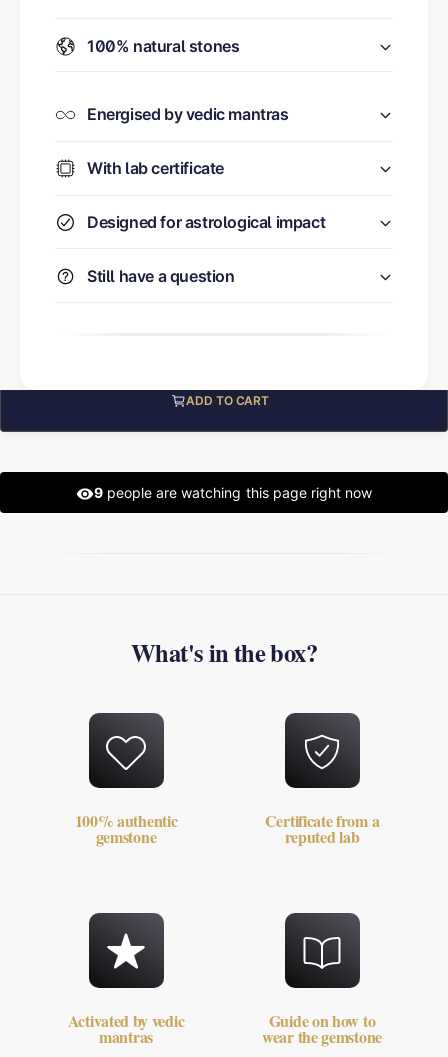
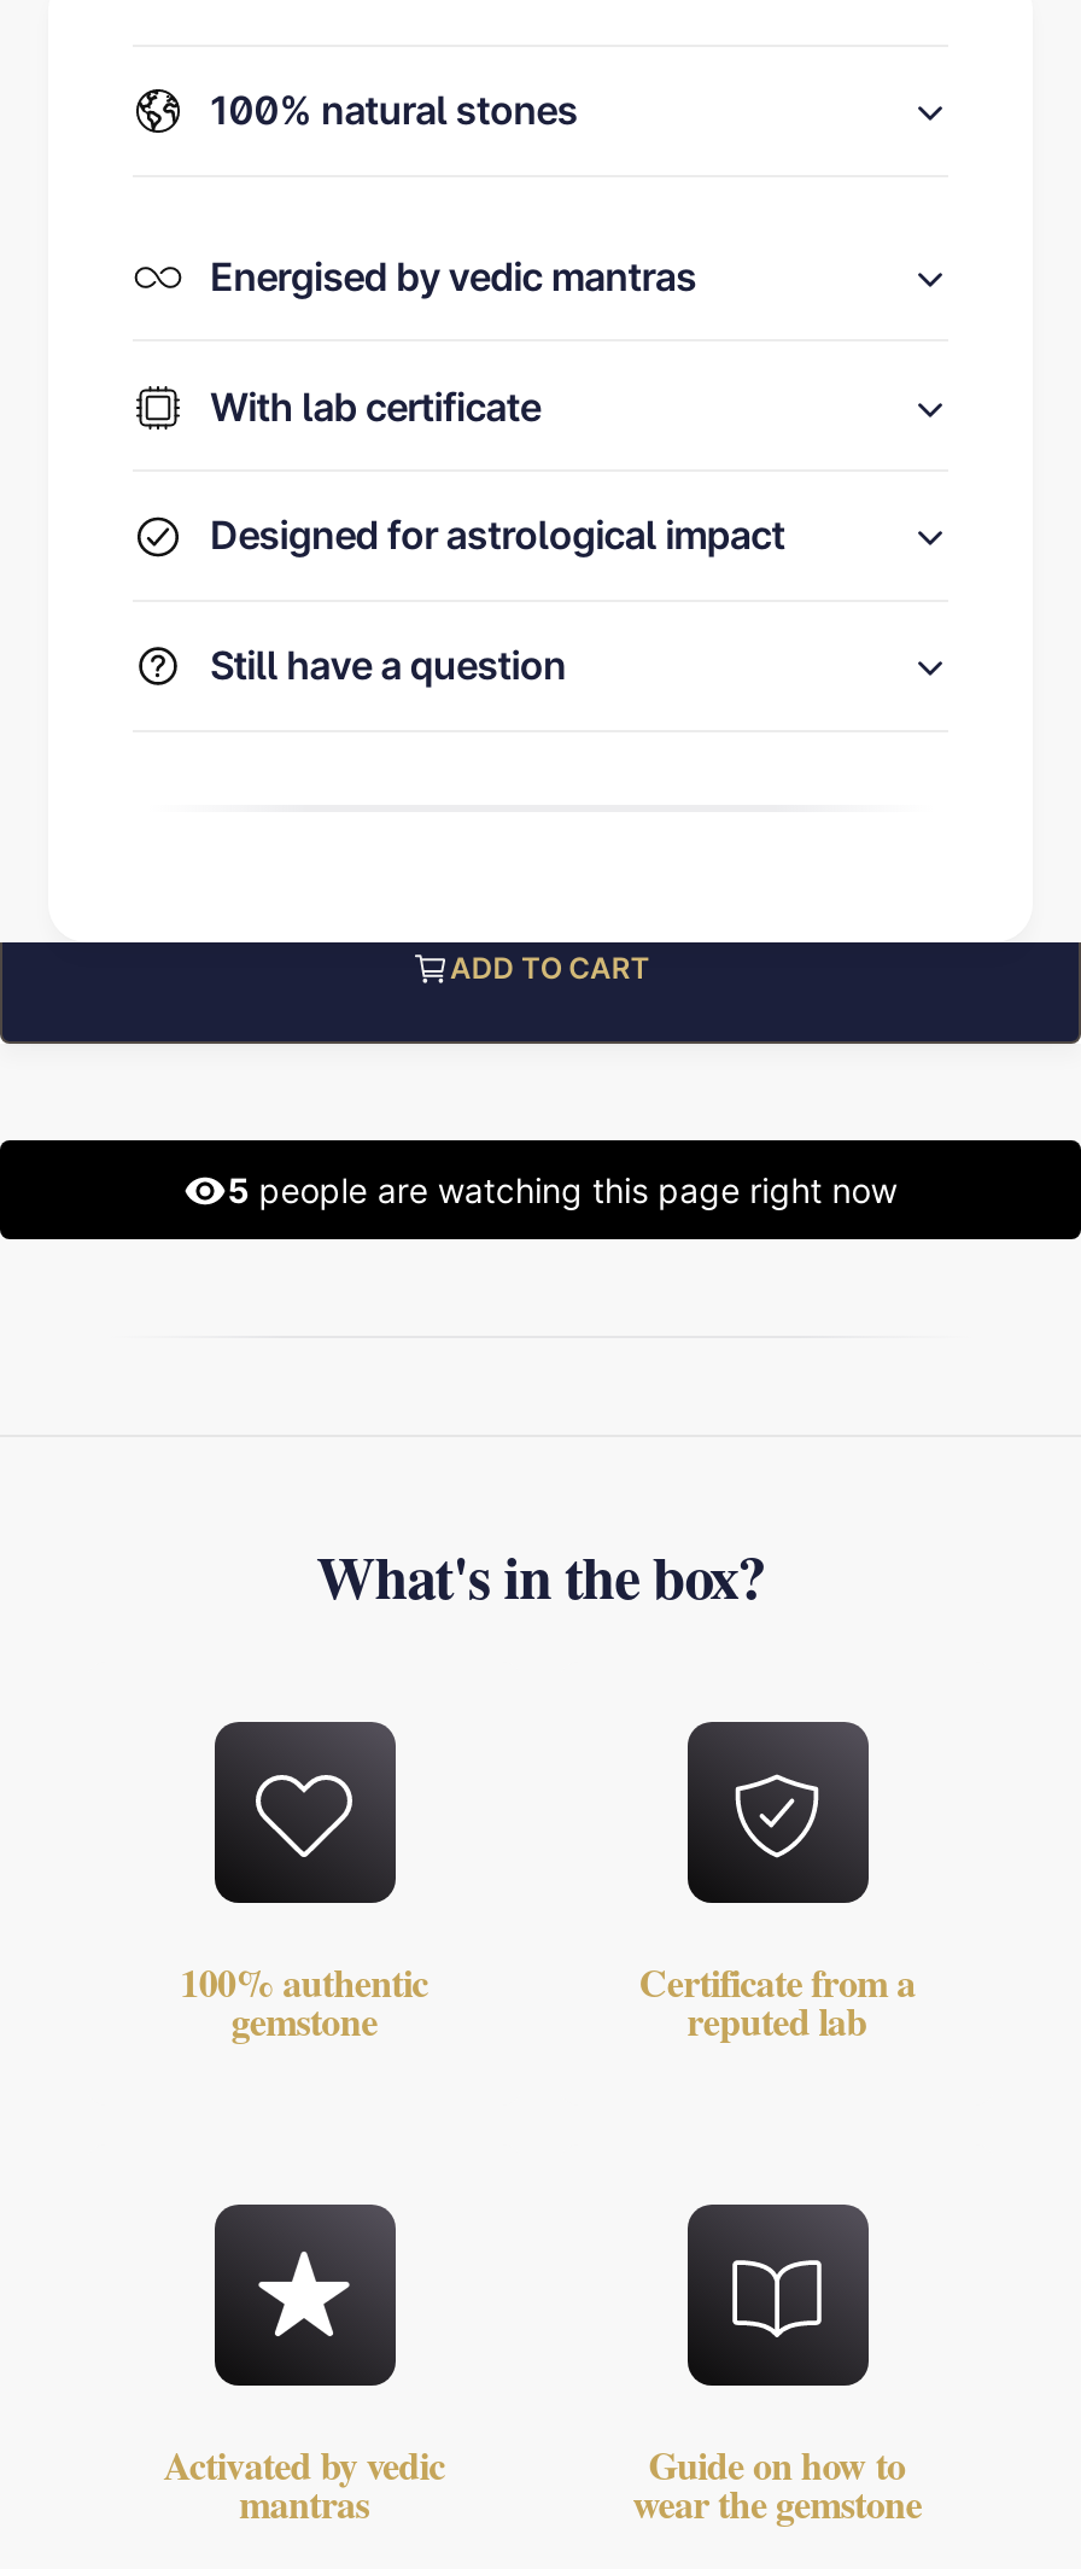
- 9 people are watching this page right now
+ 5 people are watching this page right now
